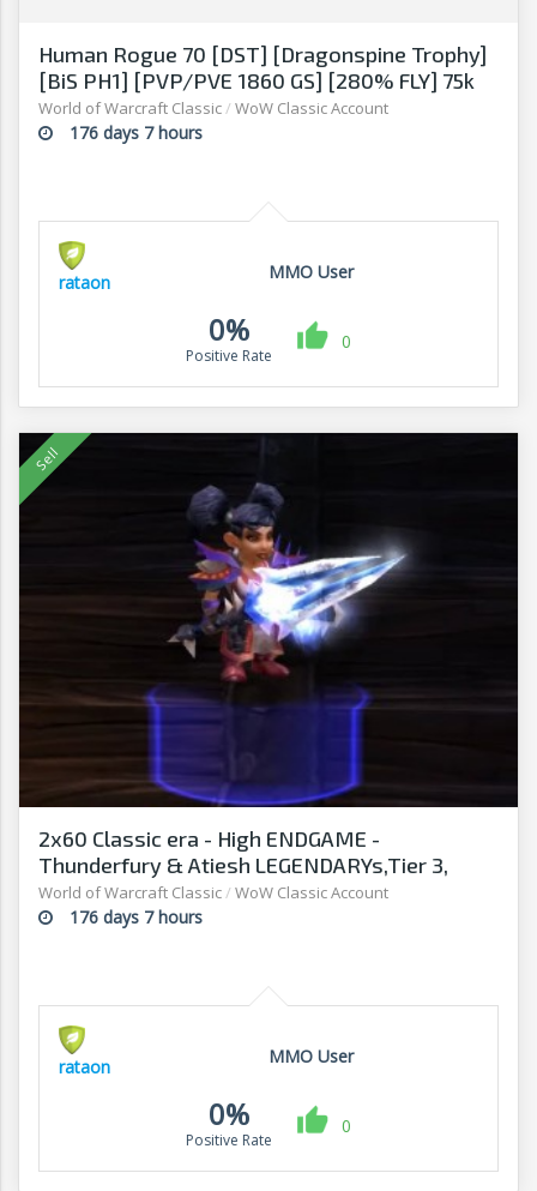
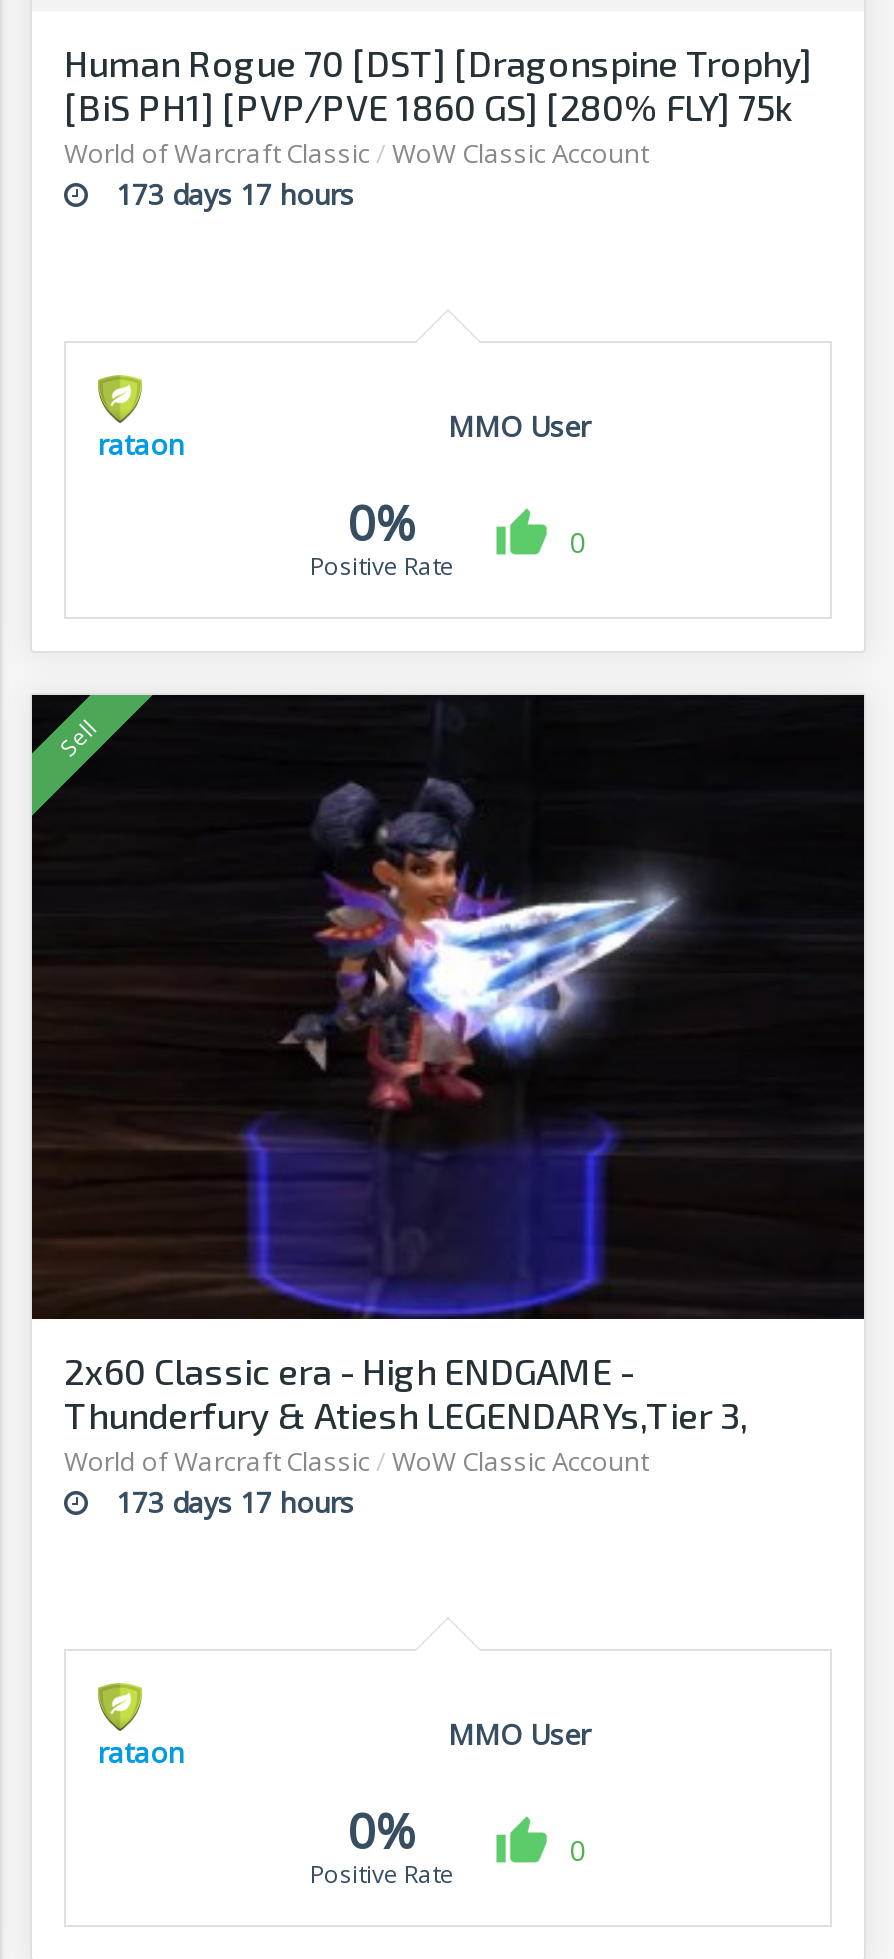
- 176 days 7 hours
+ 173 days 17 hours

- 176 days 7 hours
+ 173 days 17 hours
